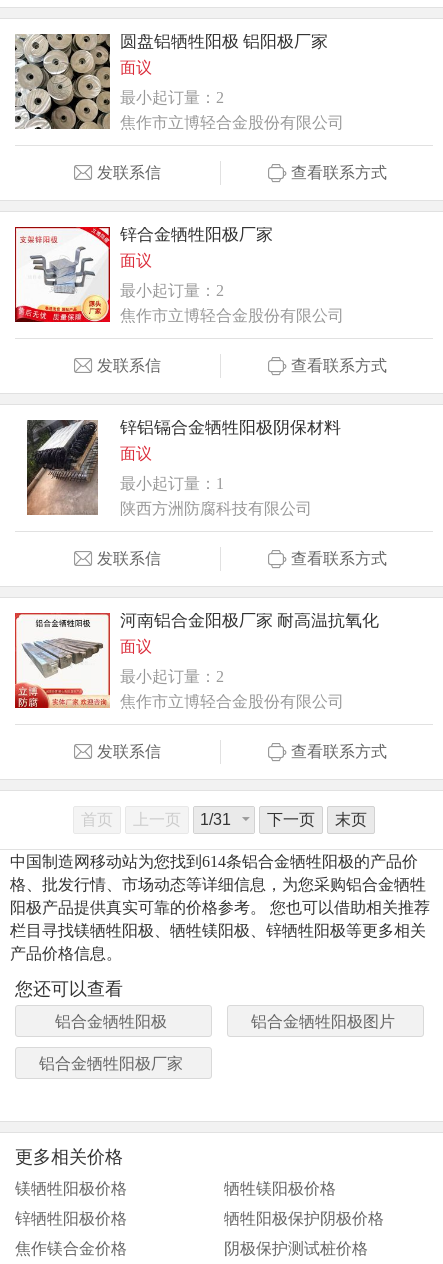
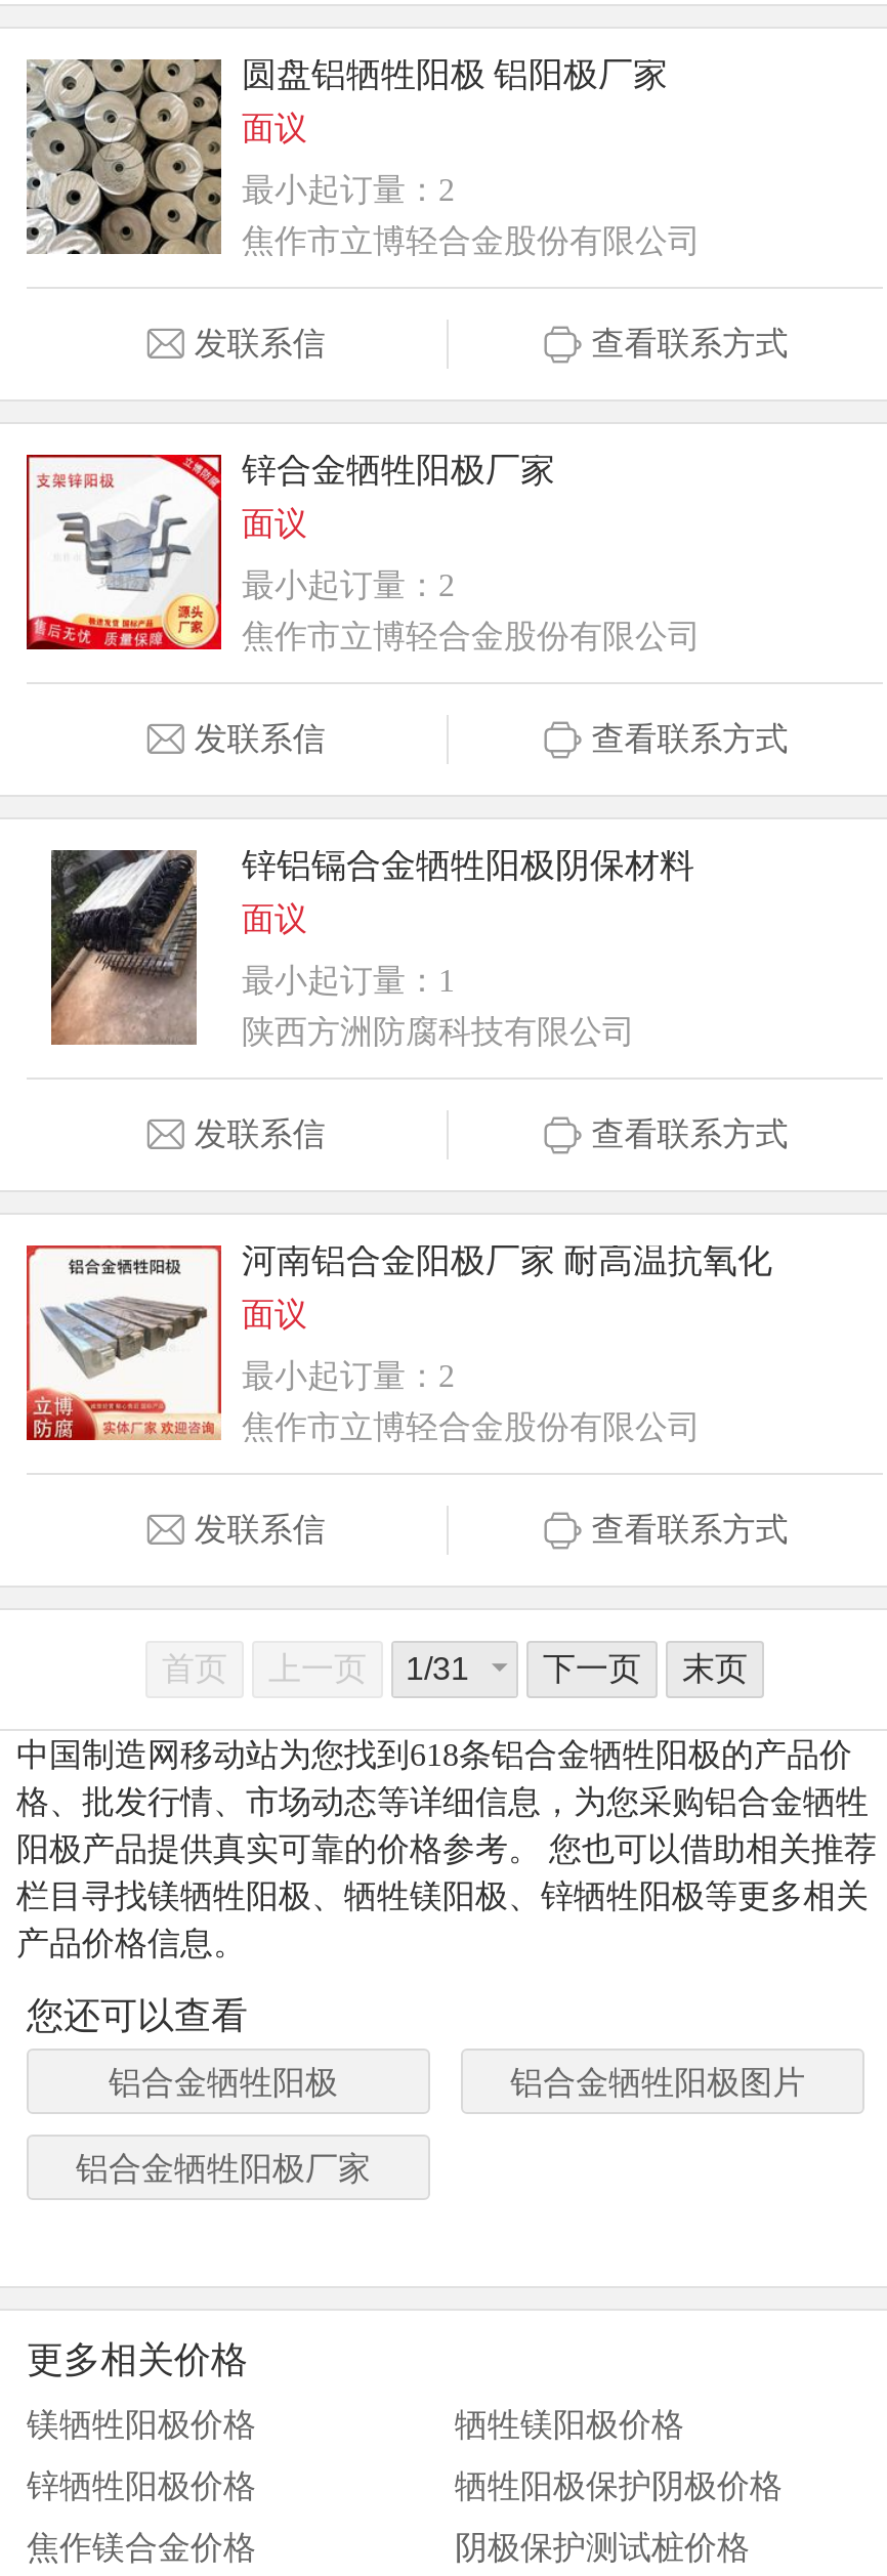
- 中国制造网移动站为您找到614条铝合金牺牲阳极的产品价
+ 中国制造网移动站为您找到618条铝合金牺牲阳极的产品价
